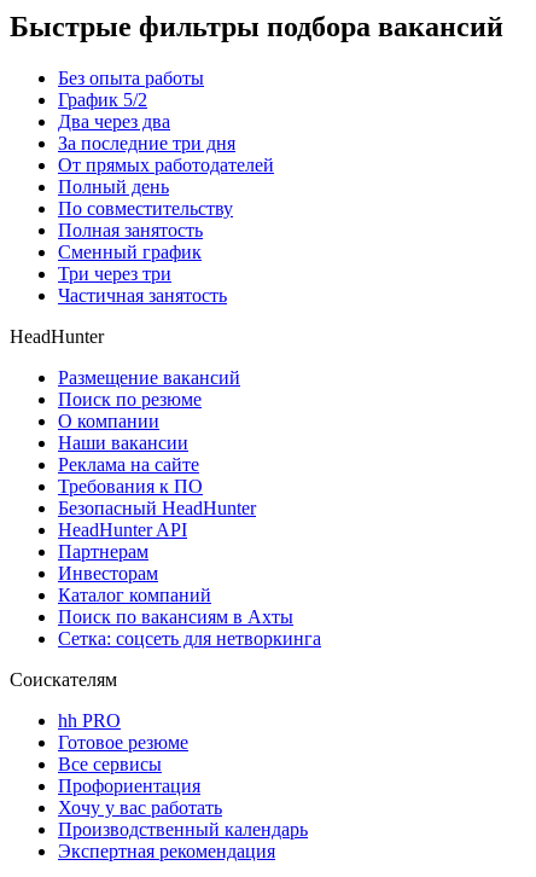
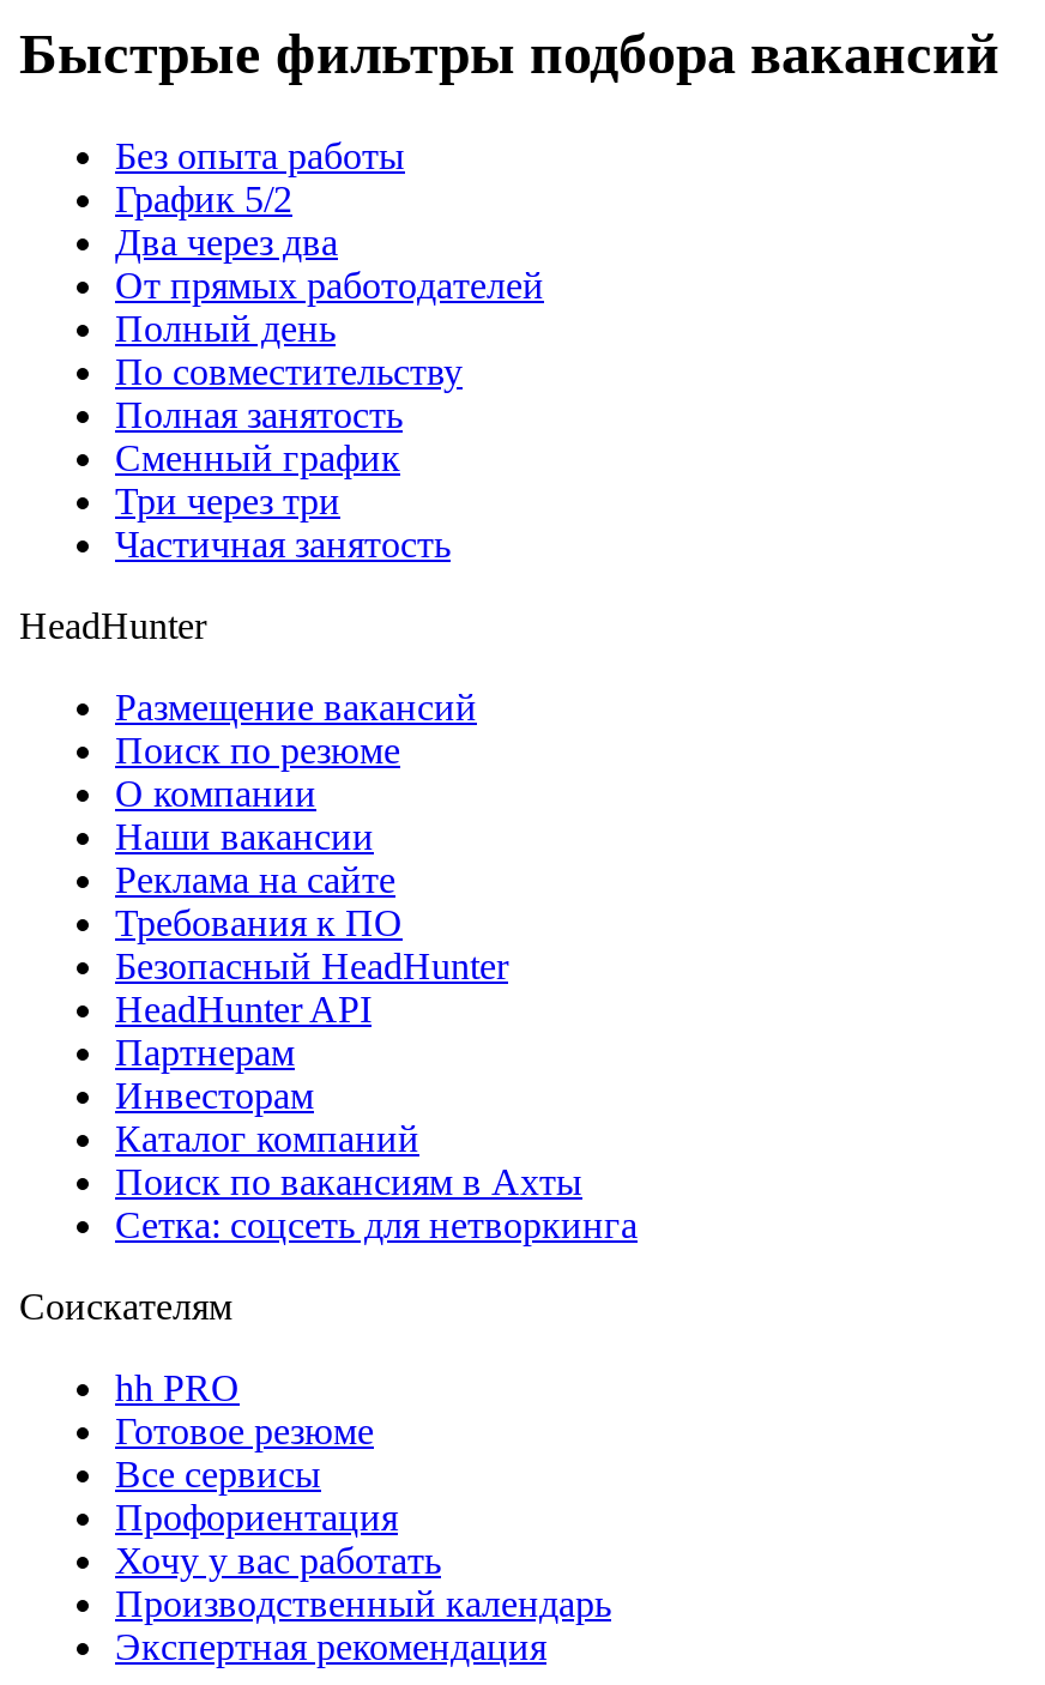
- За последние три дня
